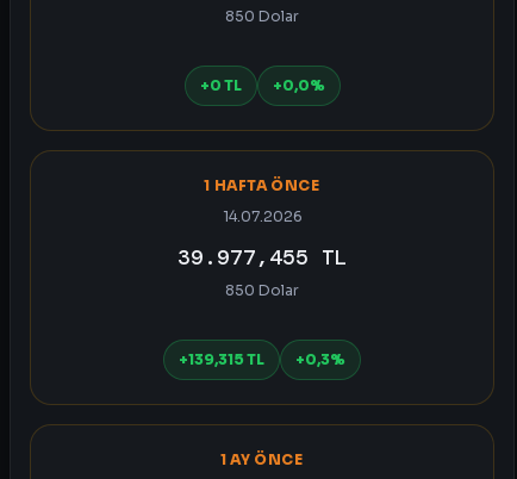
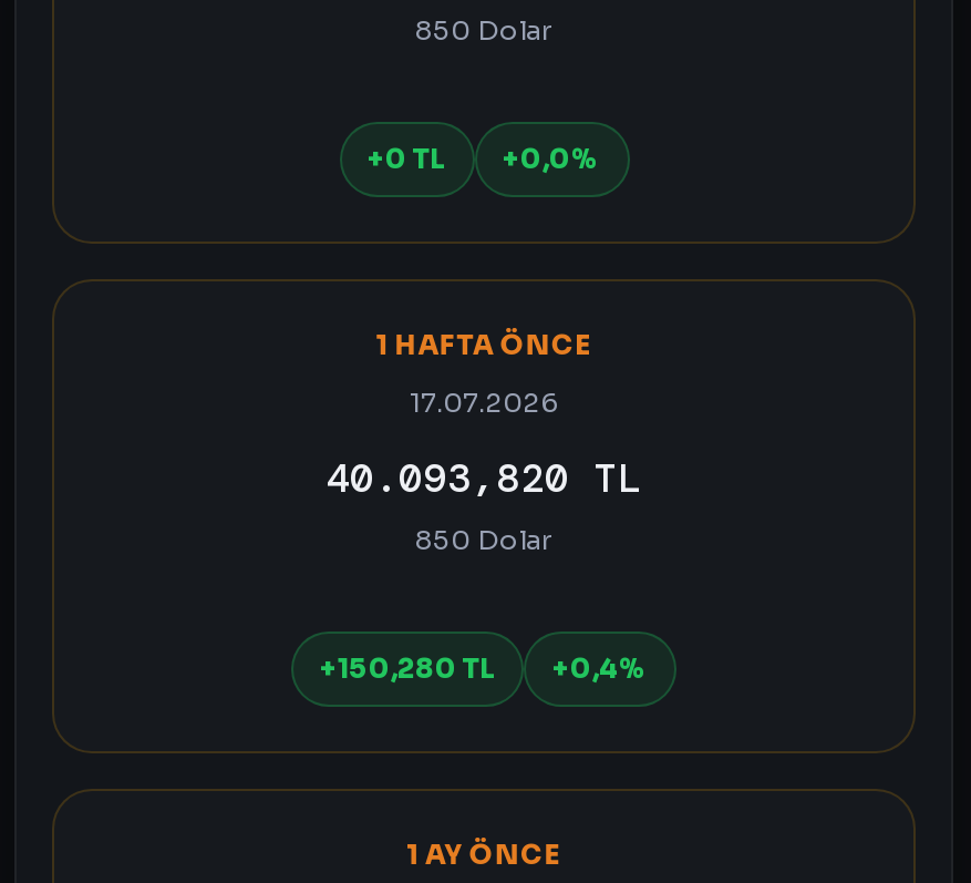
- 14.07.2026
+ 17.07.2026

- 39.977,455 TL
+ 40.093,820 TL

- +139,315 TL
+ +150,280 TL

- +0,3%
+ +0,4%
